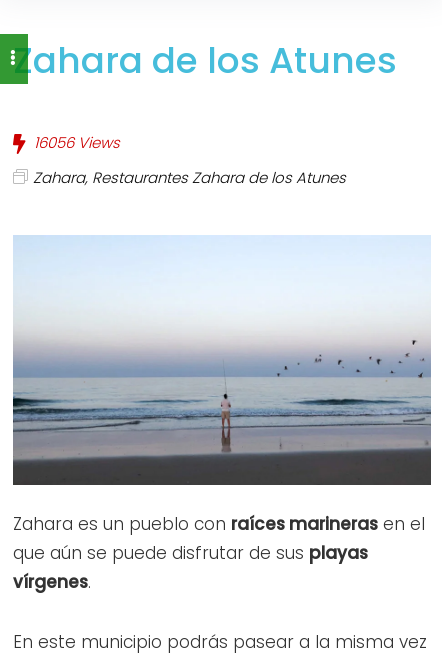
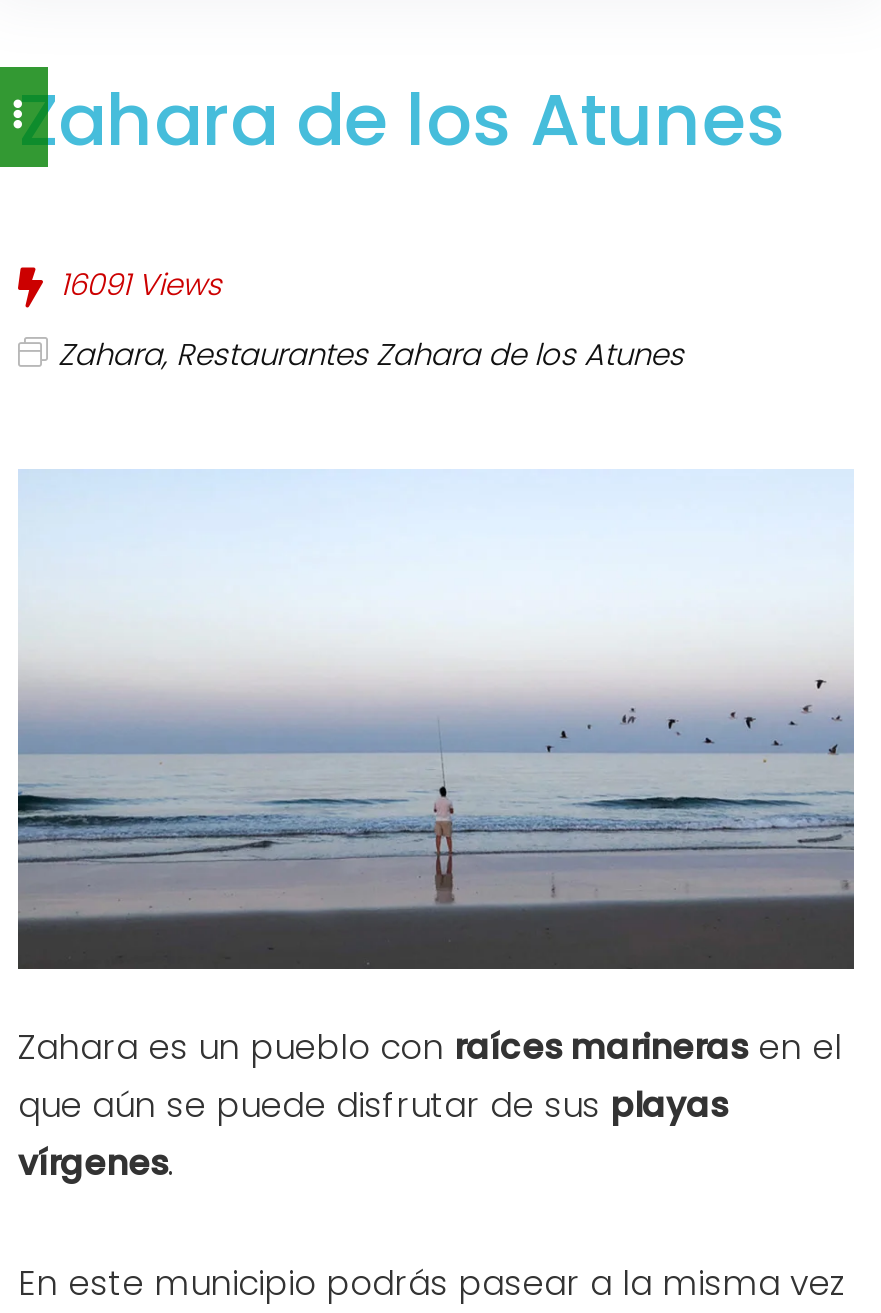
- 16056 Views
+ 16091 Views
